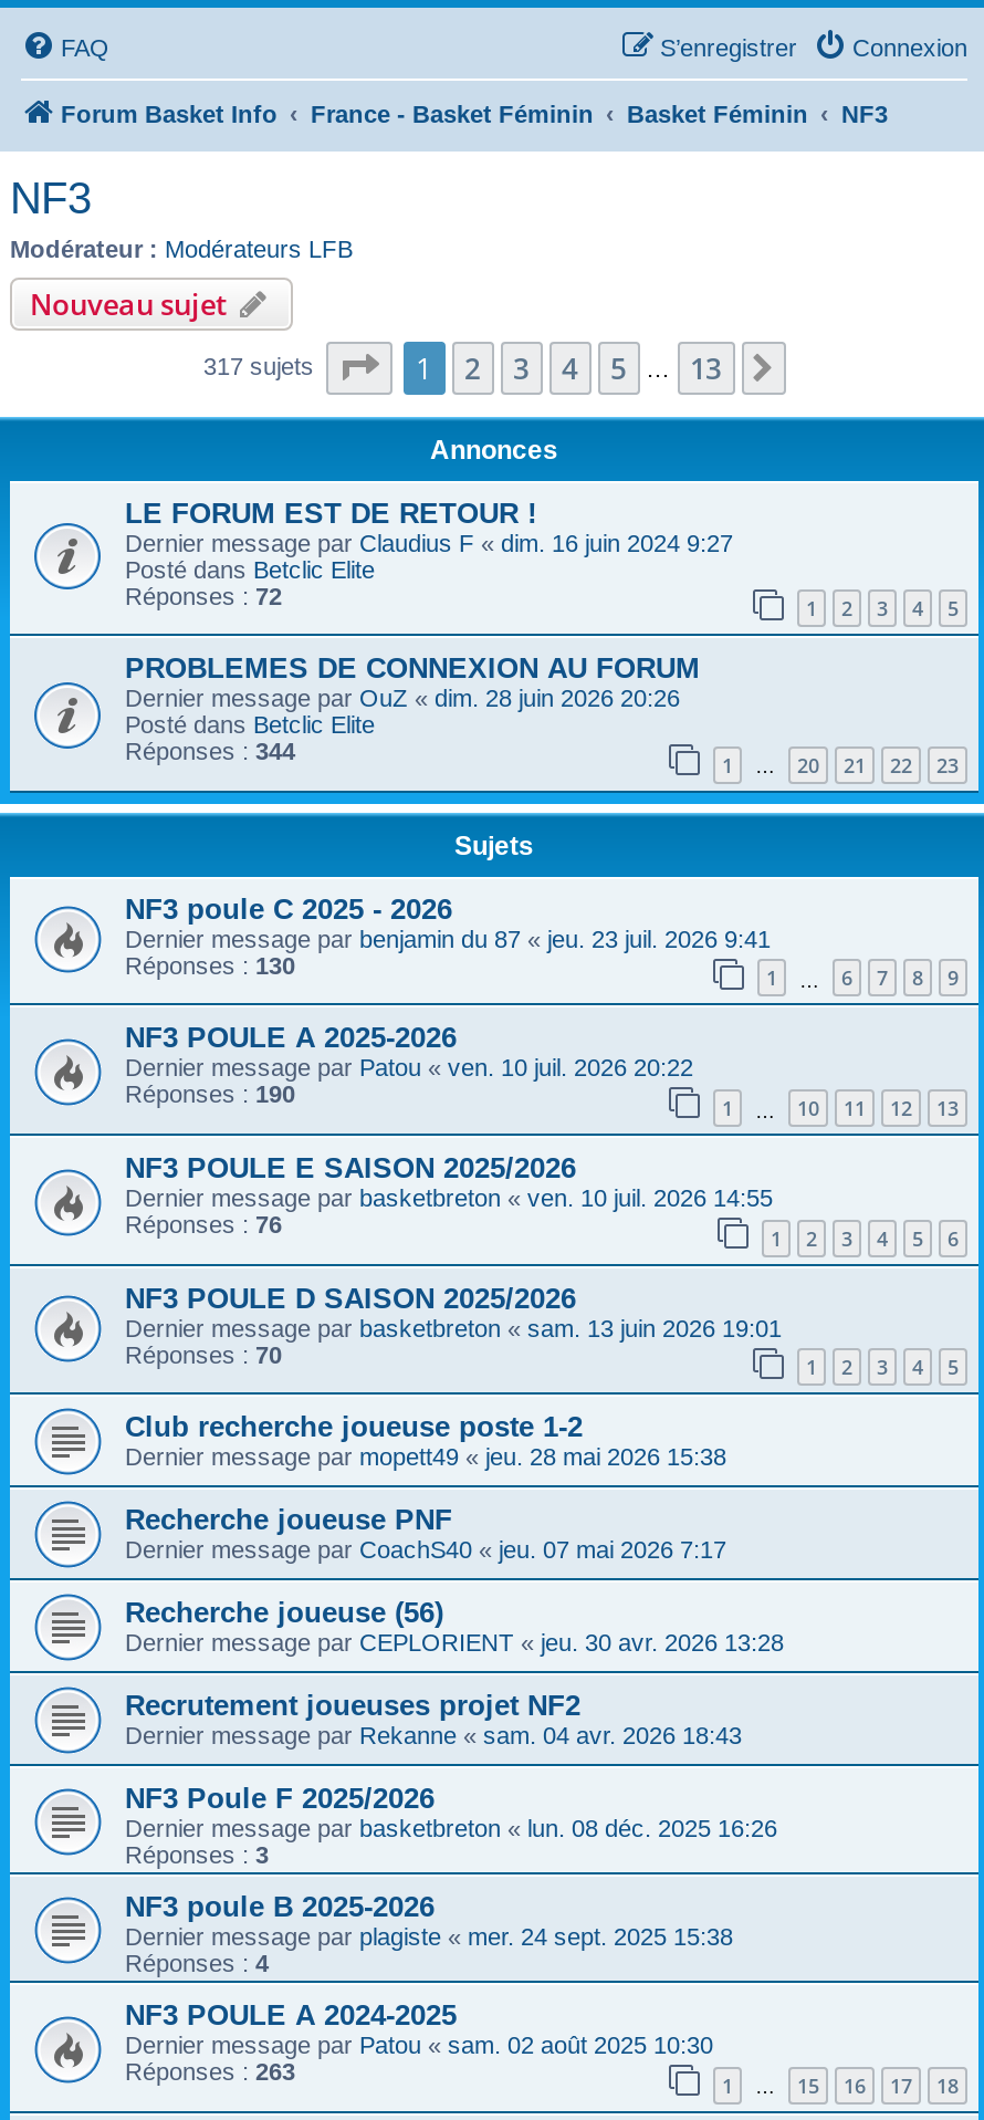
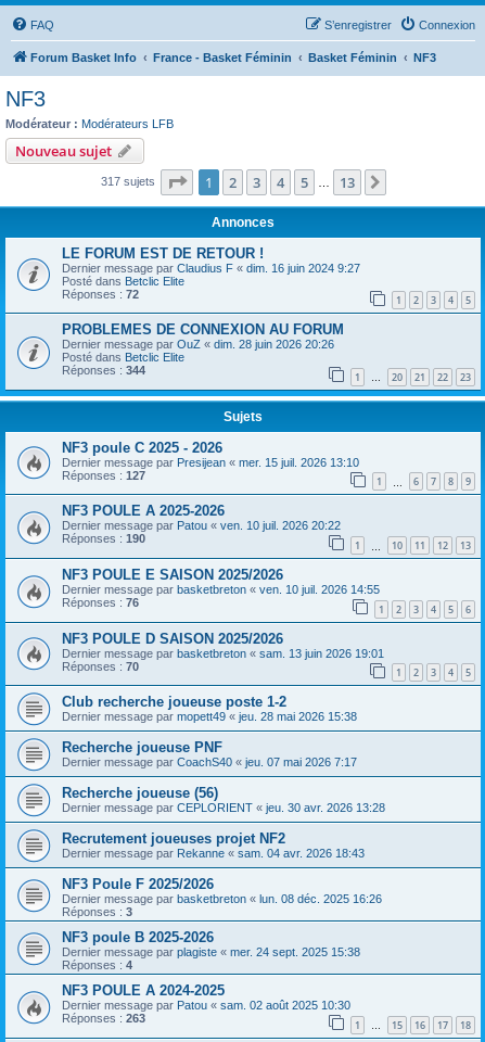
- Dernier message par benjamin du 87 «jeu. 23 juil. 2026 9:41
- Réponses : 130
+ Dernier message par Presijean «mer. 15 juil. 2026 13:10
+ Réponses : 127
